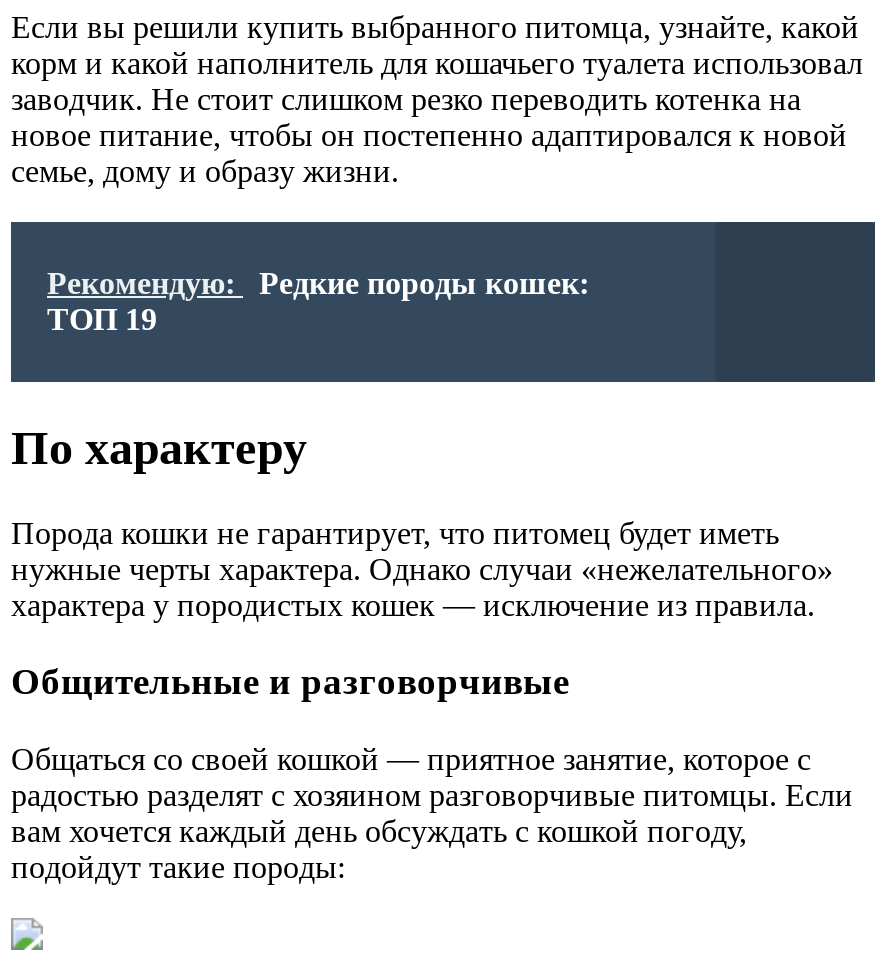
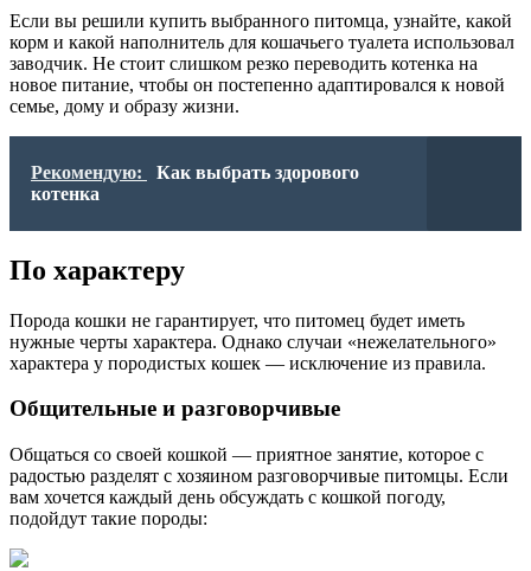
- Рекомендую: Редкие породы кошек:
- ТОП 19
+ Рекомендую: Как выбрать здорового
+ котенка
